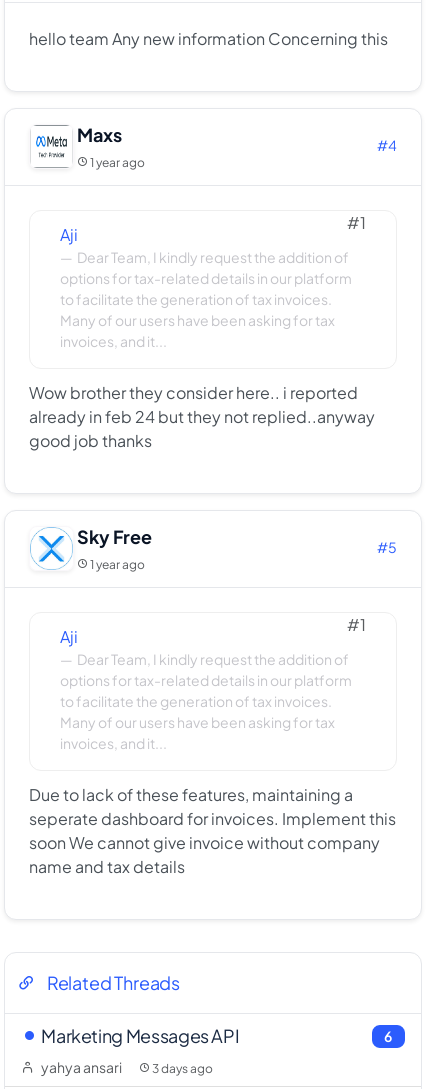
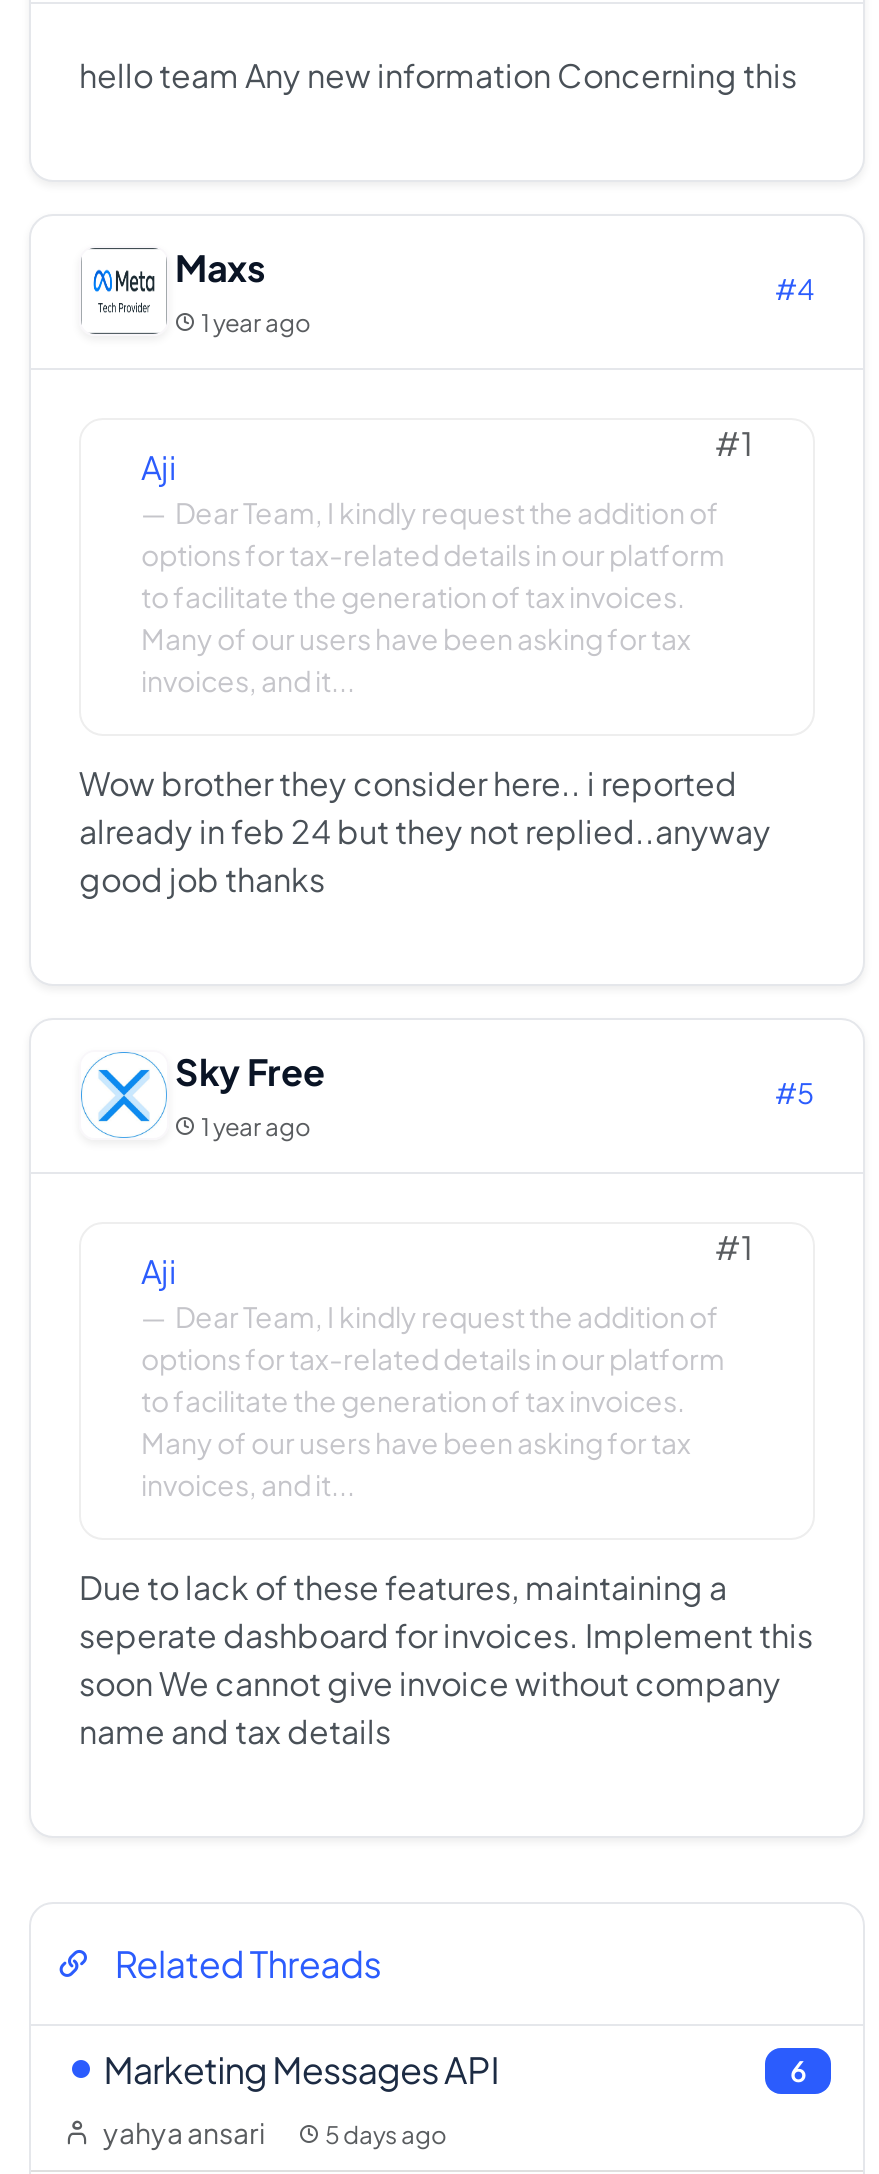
- yahya ansari 3 days ago
+ yahya ansari 5 days ago
